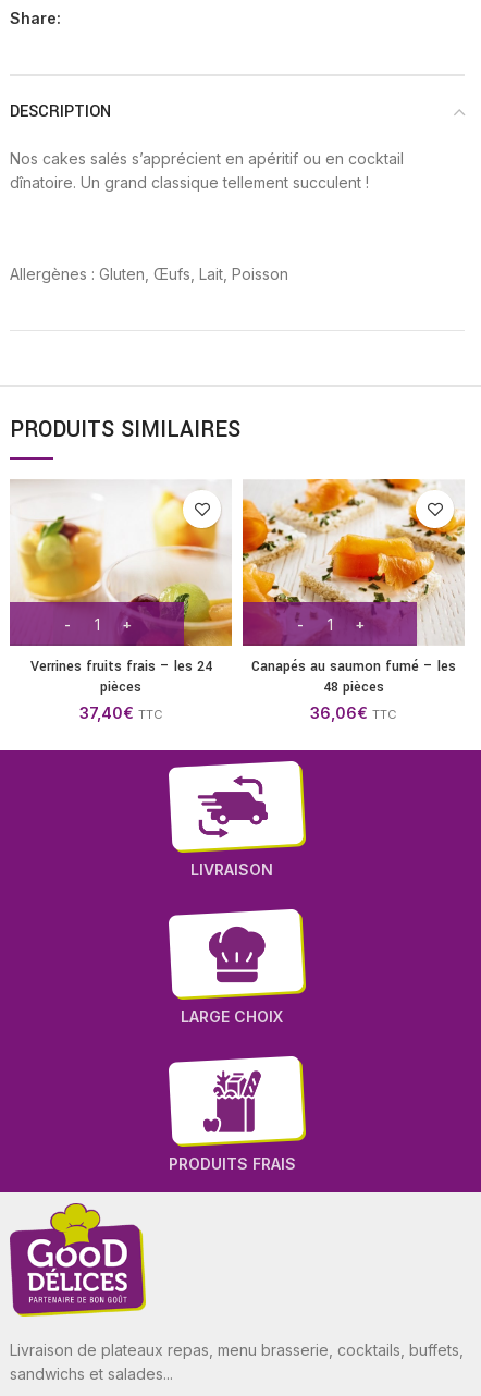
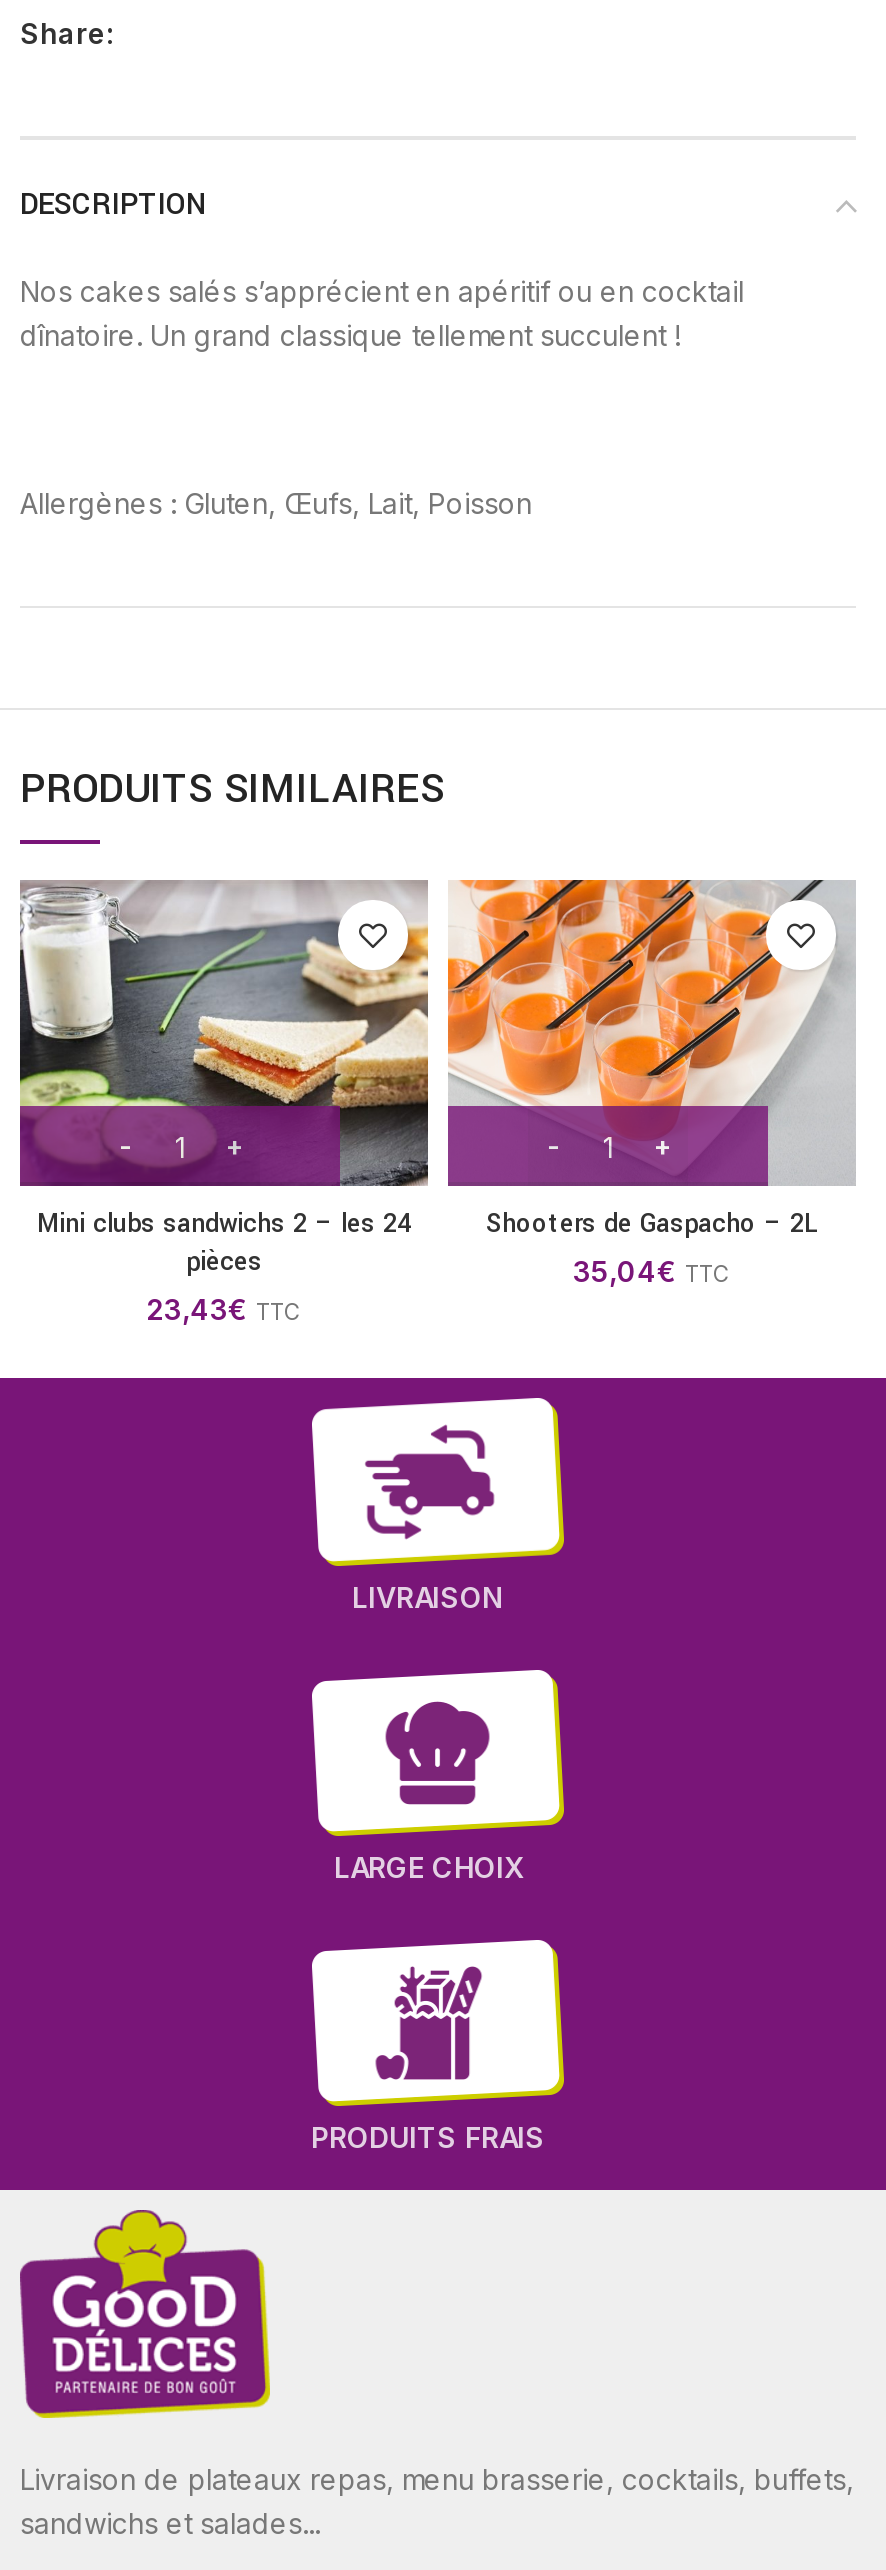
- [image]
- Verrines fruits frais – les 24
+ [image]
+ Mini clubs sandwichs 2 – les 24

- [image]
- Canapés au saumon fumé – les
- 48 pièces
- 36,06€ TTC
+ [image]
+ Shooters de Gaspacho – 2L
+ 35,04€ TTC

- 37,40€ TTC
+ 23,43€ TTC
